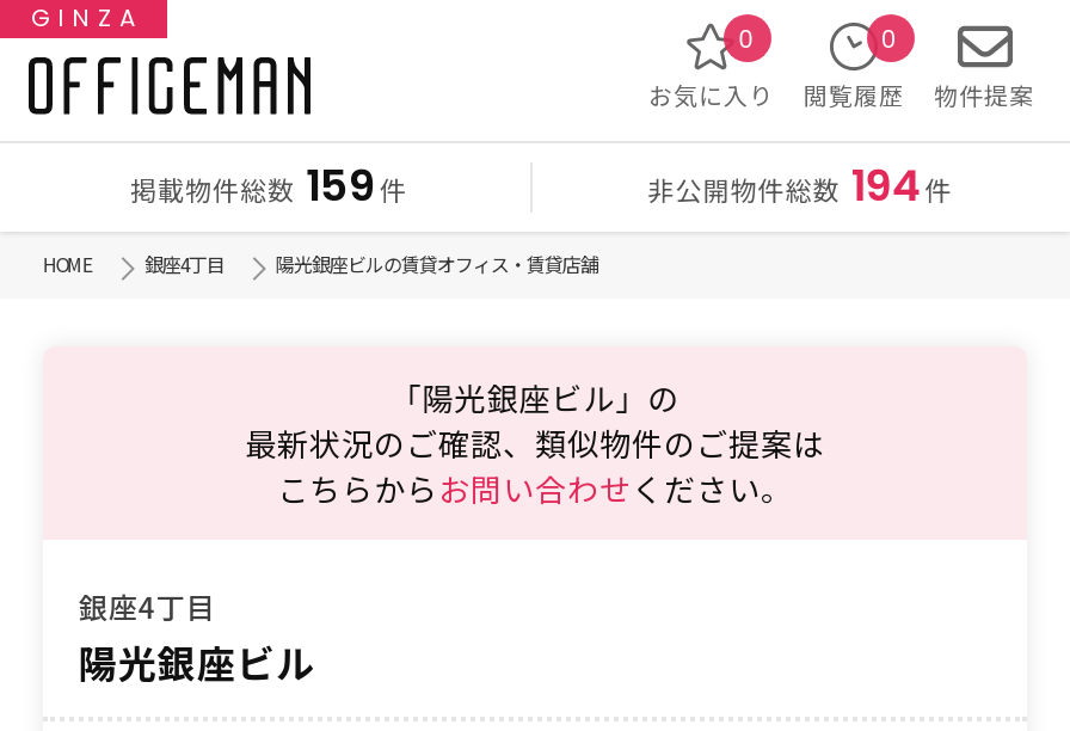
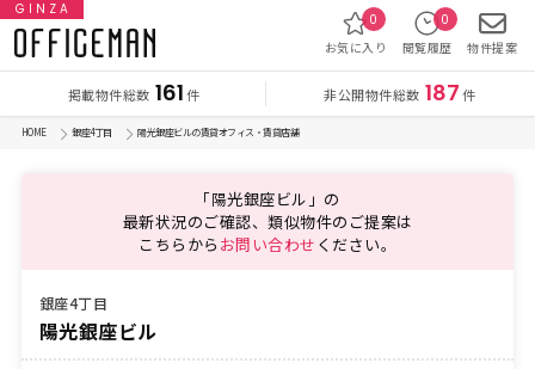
- 掲載物件総数 159 件
+ 掲載物件総数 161 件

- 非公開物件総数 194 件
+ 非公開物件総数 187 件
